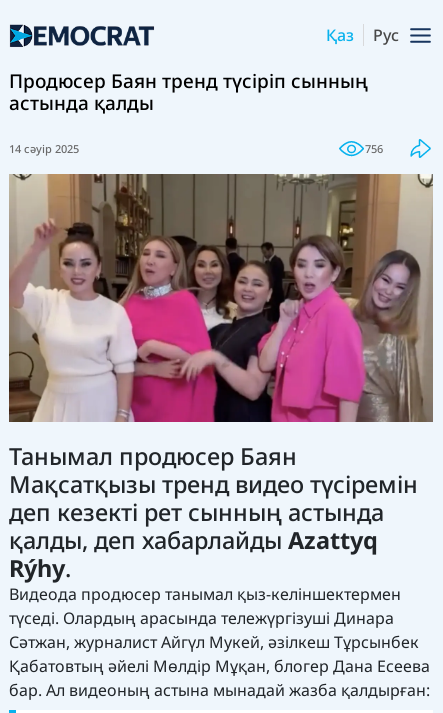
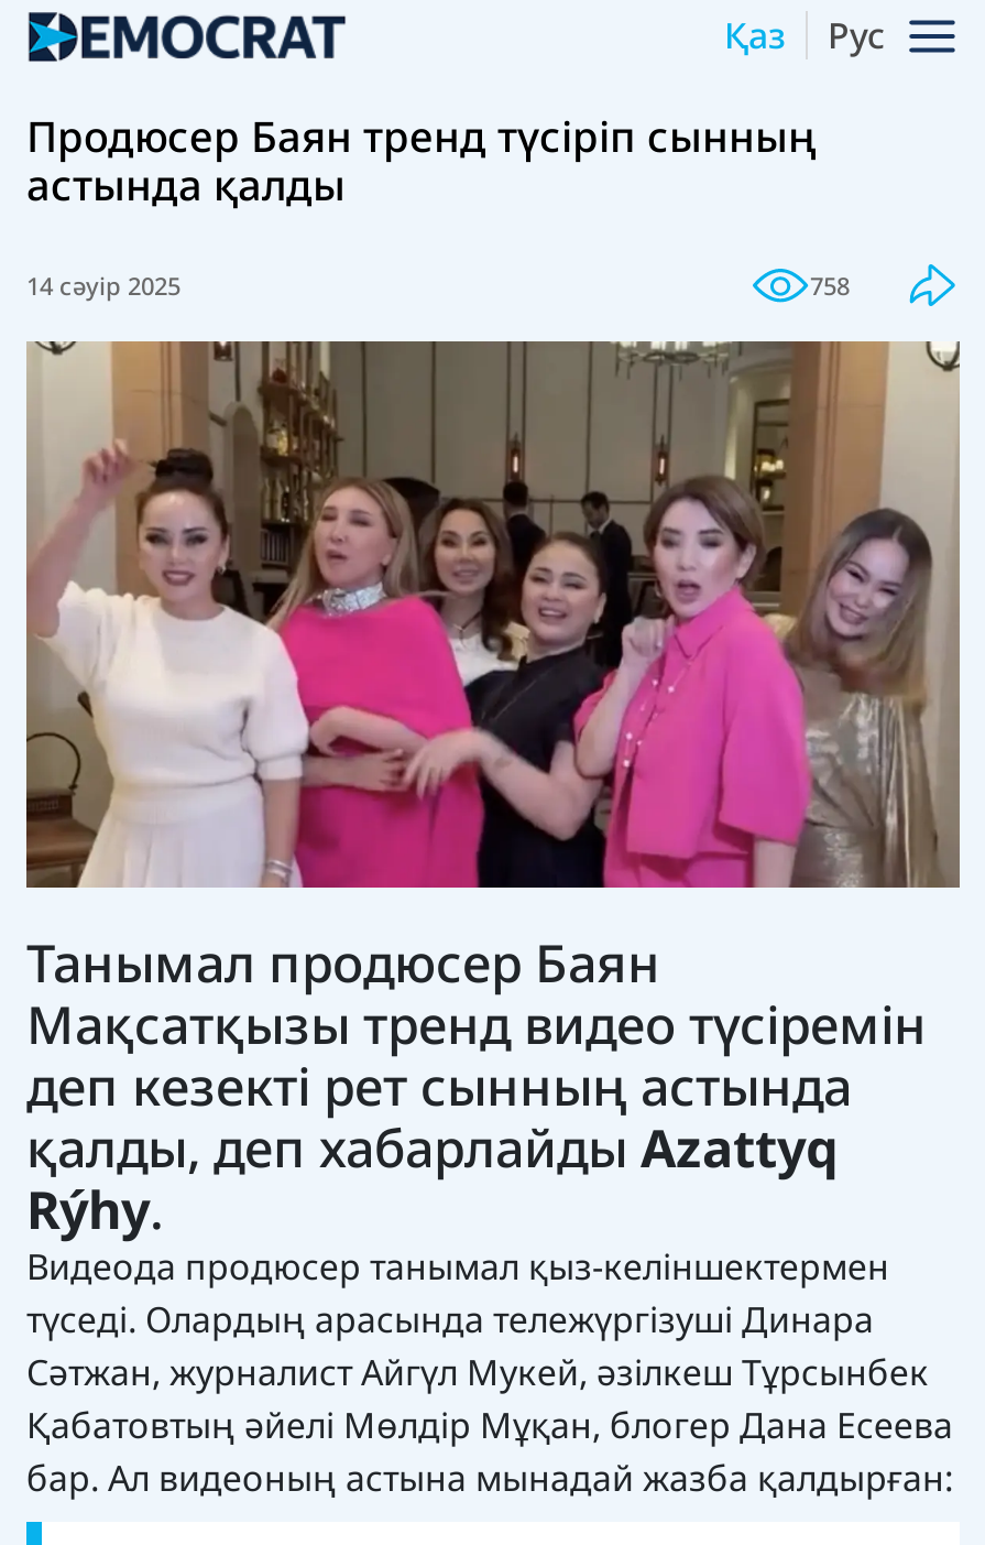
- 756
+ 758
